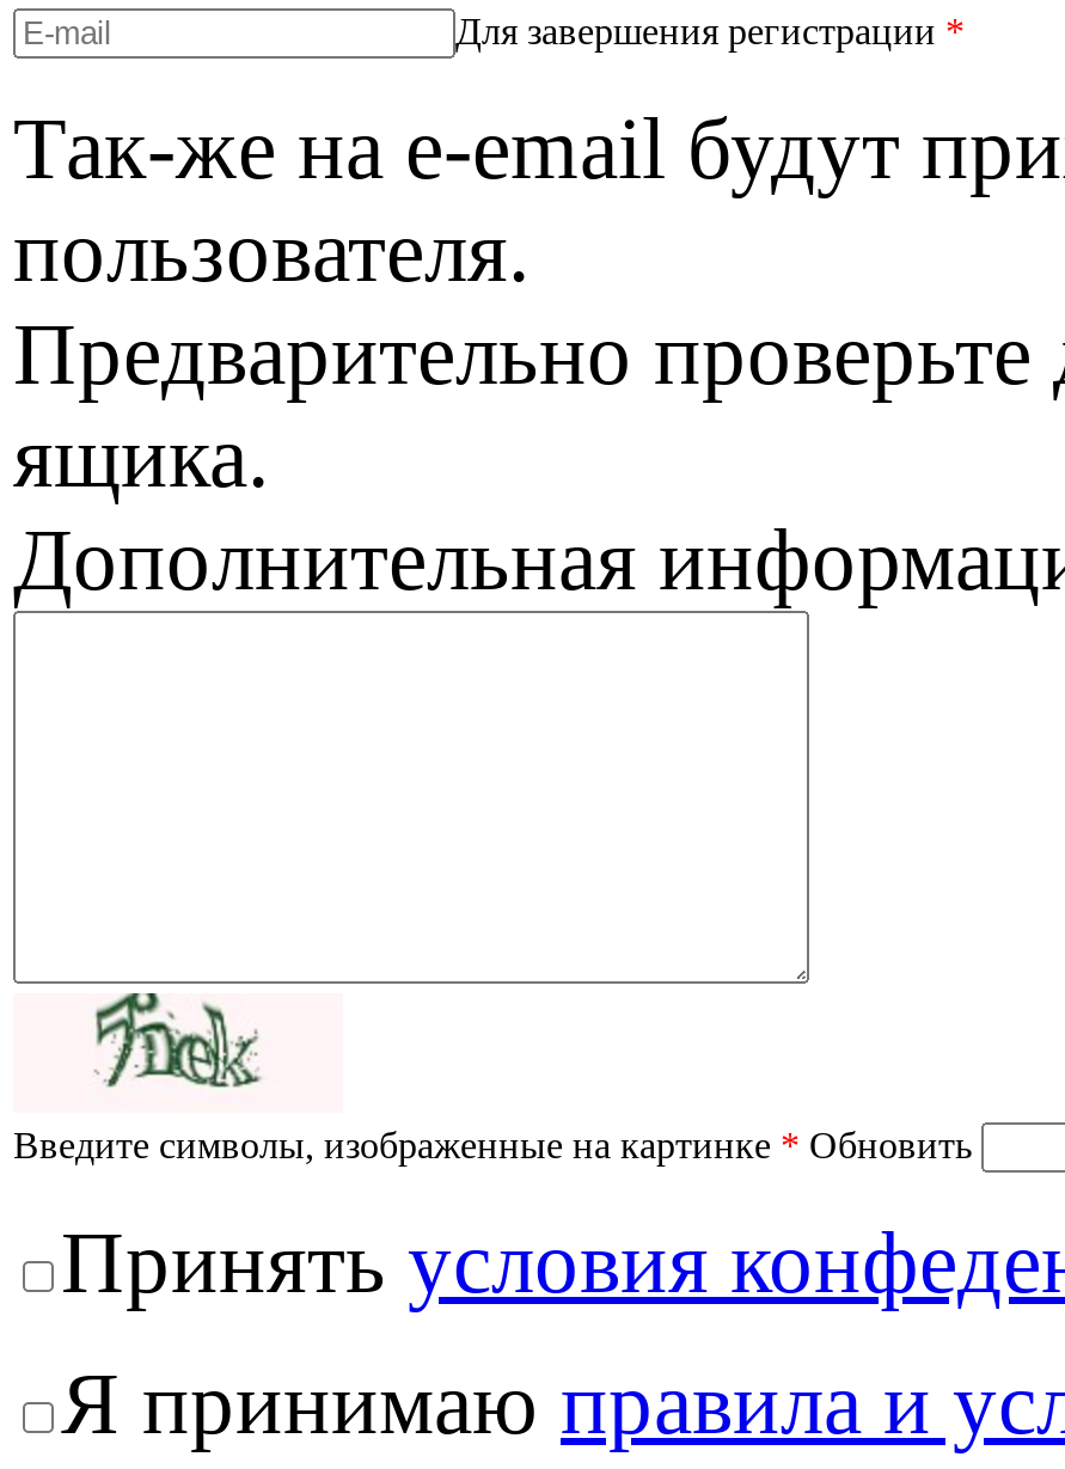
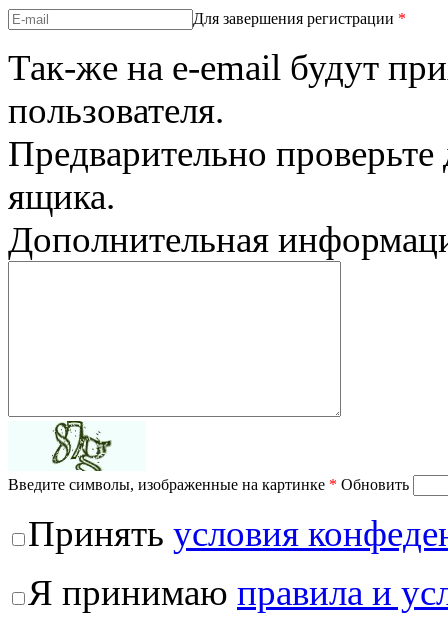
- [image]
+ [image]
